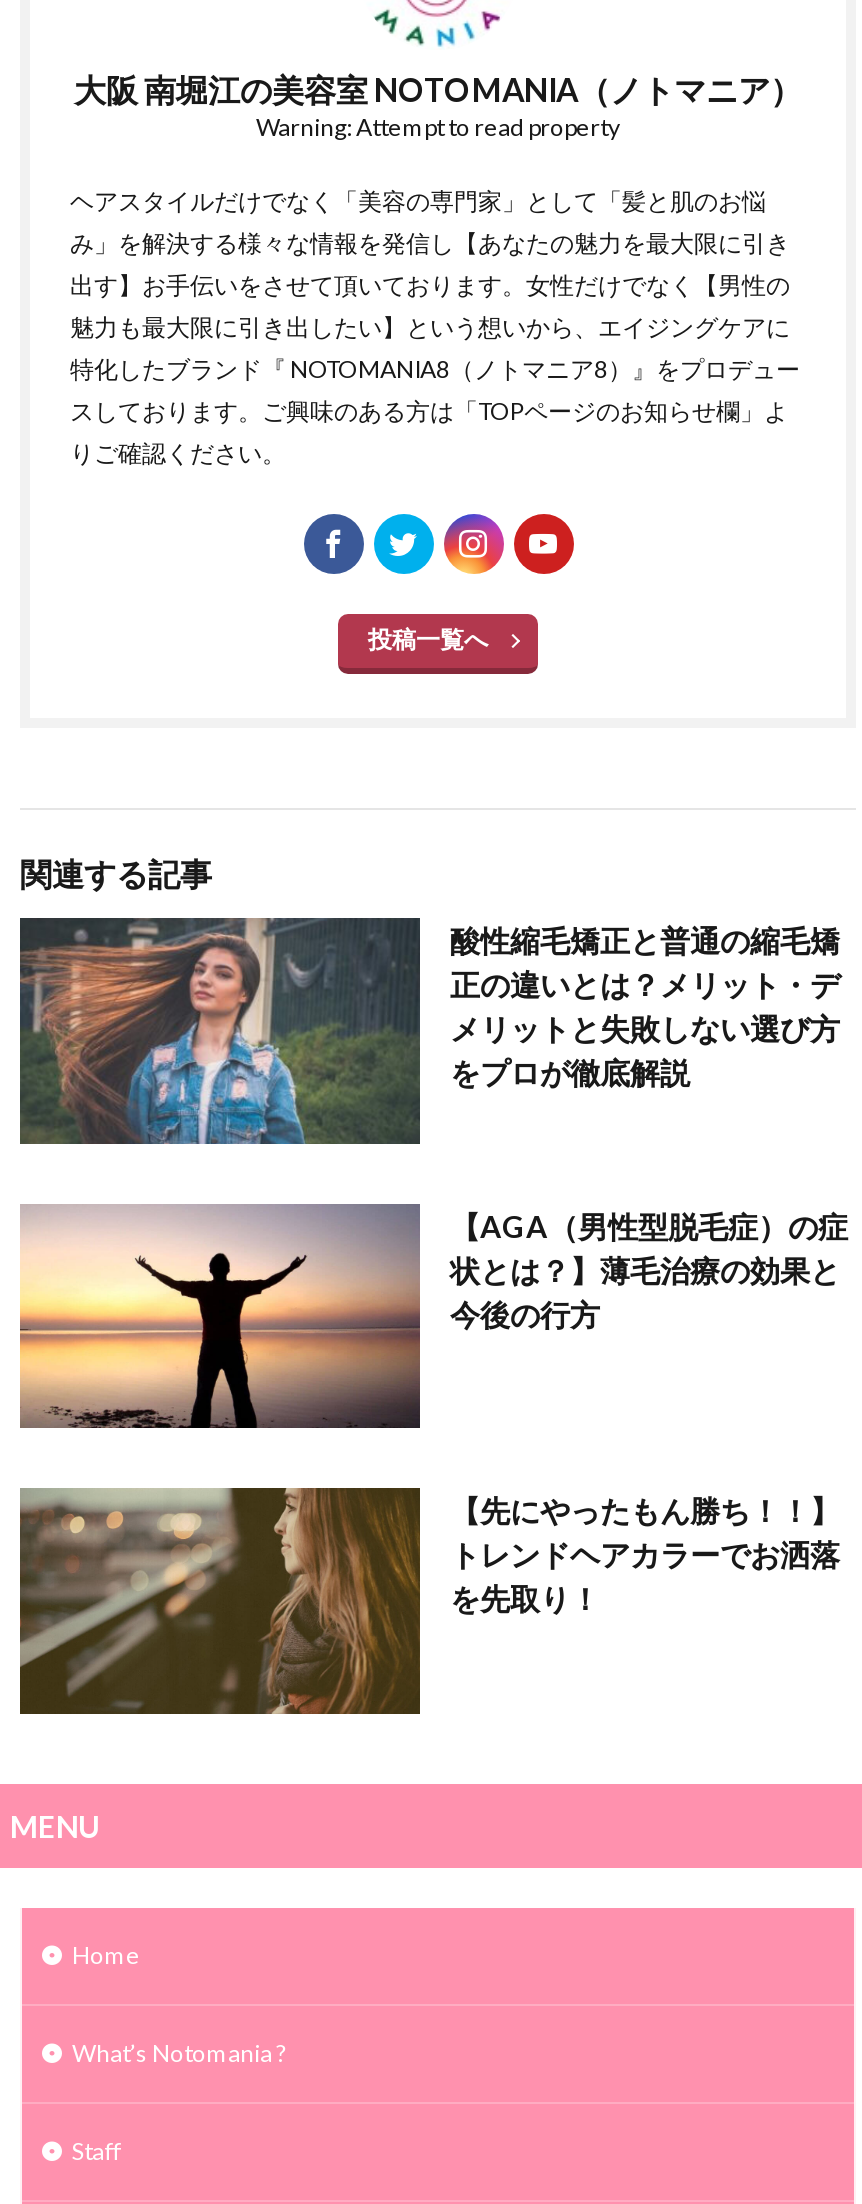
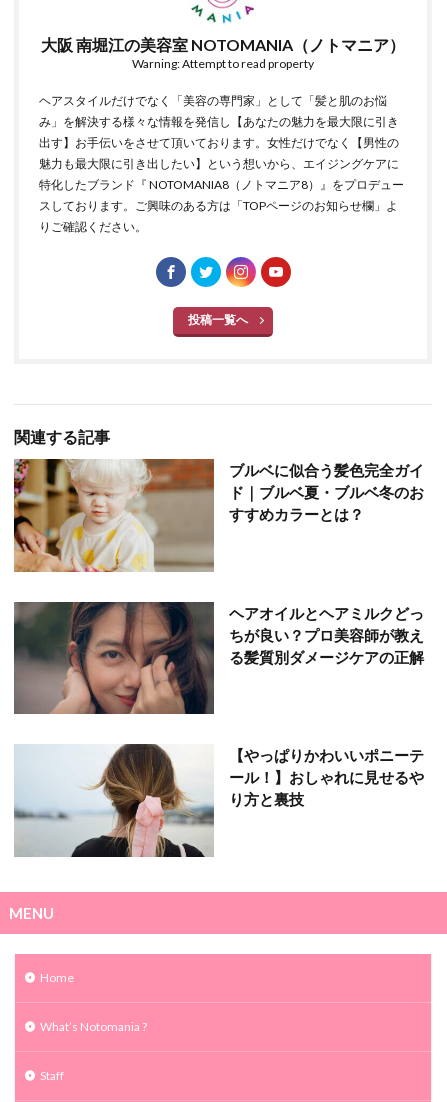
- [image]
- 酸性縮毛矯正と普通の縮毛矯
- 正の違いとは？メリット・デ
- メリットと失敗しない選び方
- をプロが徹底解説
+ [image]
+ ブルベに似合う髪色完全ガイ
+ ド｜ブルベ夏・ブルベ冬のお
+ すすめカラーとは？

- [image]
- 【AGA（男性型脱毛症）の症
- 状とは？】薄毛治療の効果と
- 今後の行方
+ [image]
+ ヘアオイルとヘアミルクどっ
+ ちが良い？プロ美容師が教え
+ る髪質別ダメージケアの正解

- [image]
- 【先にやったもん勝ち！！】
- トレンドヘアカラーでお洒落
- を先取り！
+ [image]
+ 【やっぱりかわいいポニーテ
+ ール！】おしゃれに見せるや
+ り方と裏技
